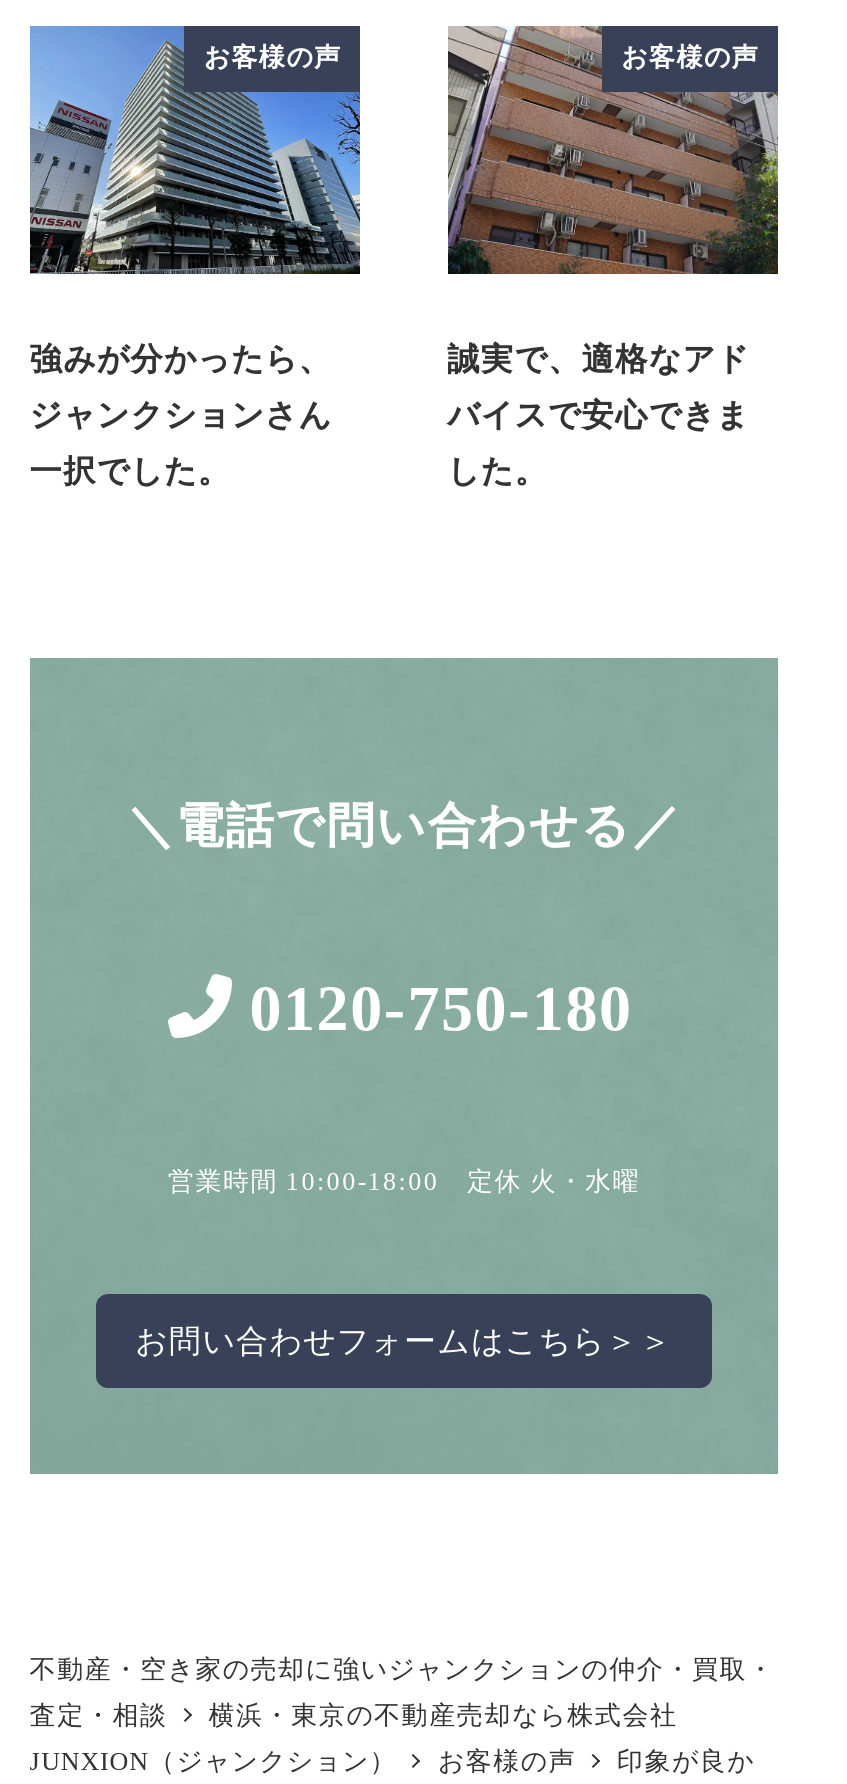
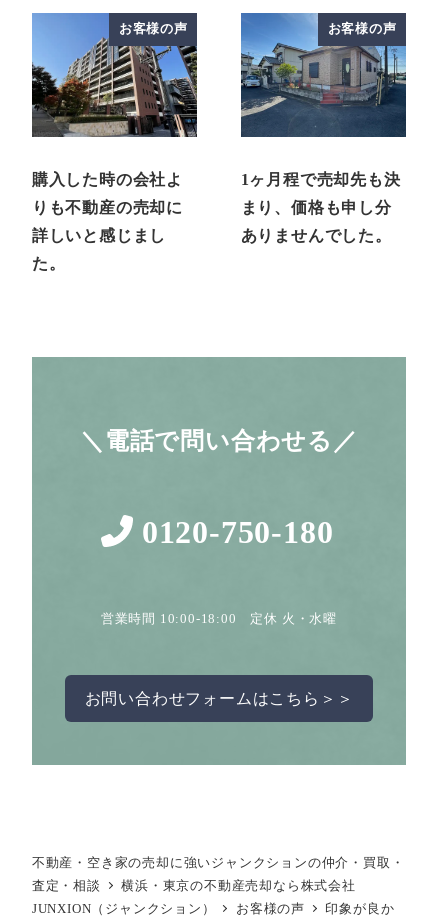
- [image]
- 誠実で、適格なアド
+ [image]
+ 1ヶ月程で売却先も決

- [image]
- 強みが分かったら、
- ジャンクションさん
- 一択でした。
+ [image]
+ 購入した時の会社よ
+ りも不動産の売却に
+ 詳しいと感じまし
+ た。

- バイスで安心できま
+ まり、価格も申し分

- した。
+ ありませんでした。
